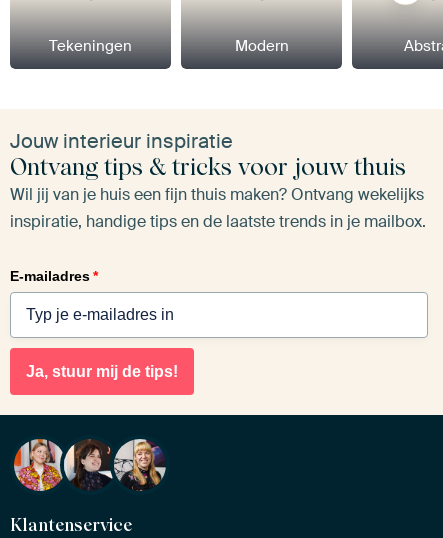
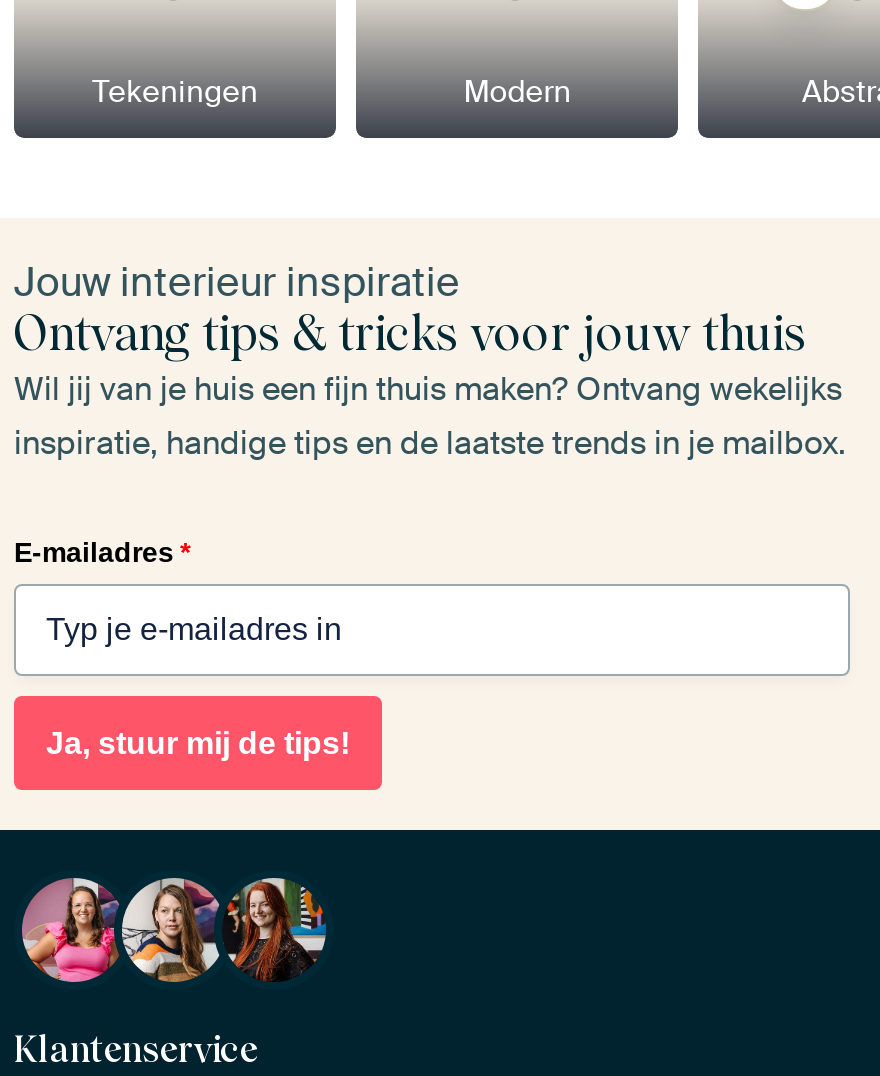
- [image]
+ [image]
